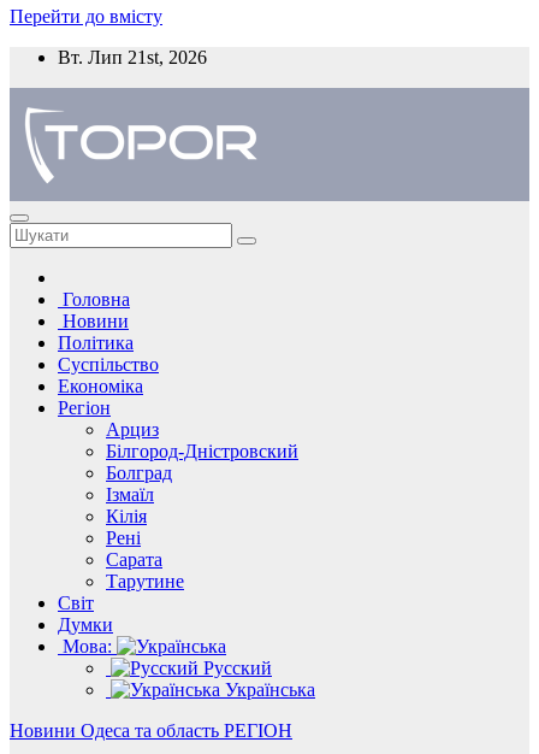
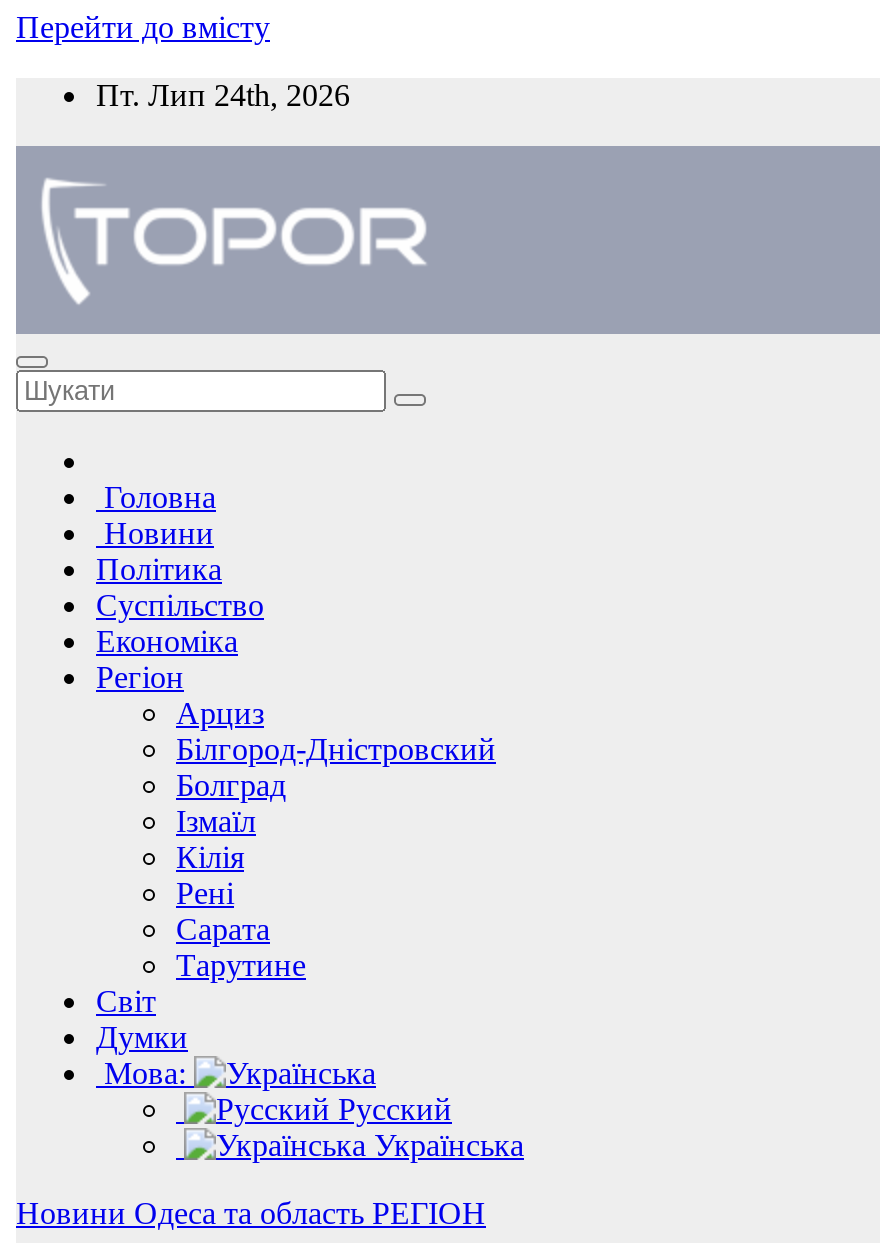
- Вт. Лип 21st, 2026
+ Пт. Лип 24th, 2026
